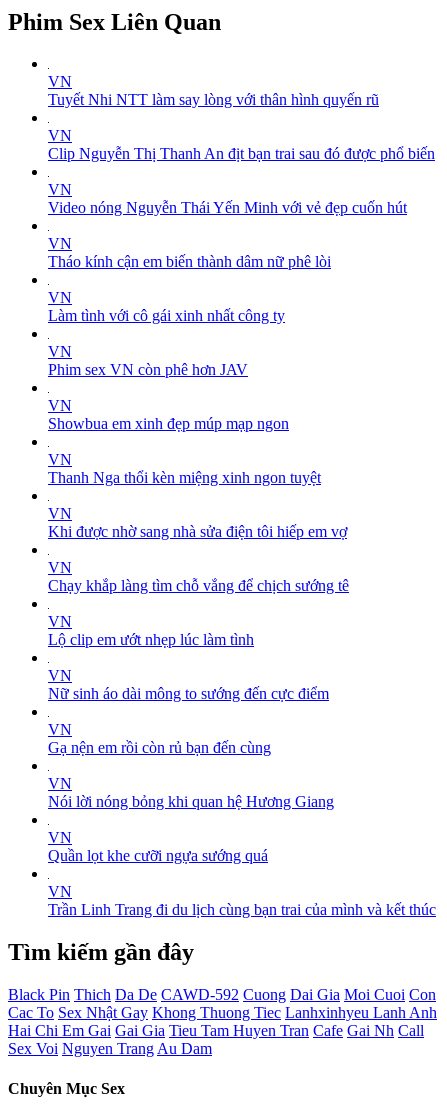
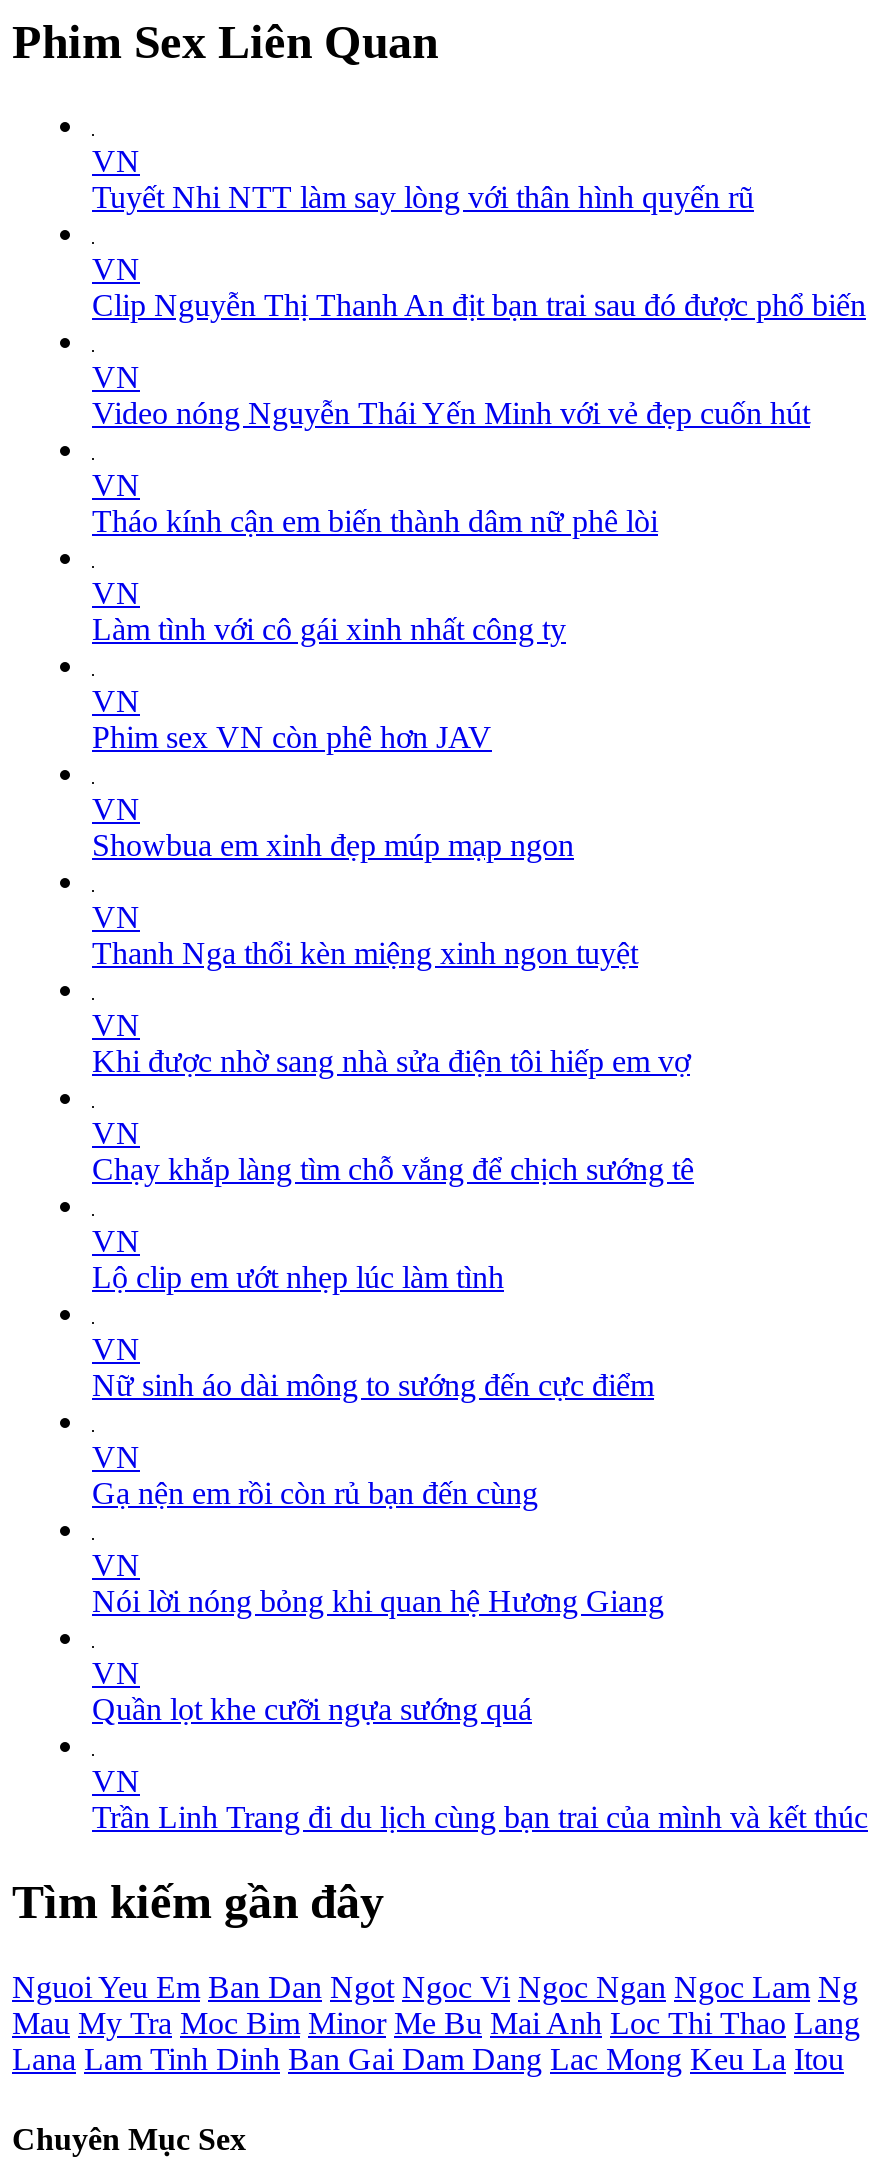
- Black Pin Thich Da De CAWD-592 Cuong Dai Gia Moi Cuoi Con
- Cac To Sex Nhật Gay Khong Thuong Tiec Lanhxinhyeu Lanh Anh
- Hai Chi Em Gai Gai Gia Tieu Tam Huyen Tran Cafe Gai Nh Call
- Sex Voi Nguyen Trang Au Dam
+ Nguoi Yeu Em Ban Dan Ngot Ngoc Vi Ngoc Ngan Ngoc Lam Ng
+ Mau My Tra Moc Bim Minor Me Bu Mai Anh Loc Thi Thao Lang
+ Lana Lam Tinh Dinh Ban Gai Dam Dang Lac Mong Keu La Itou
